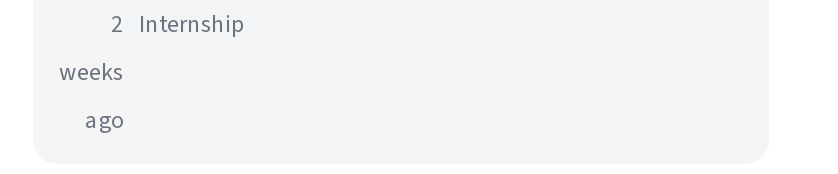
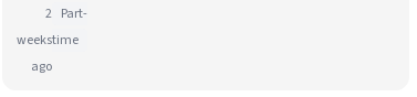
- Internship
+ Part-
+ time
